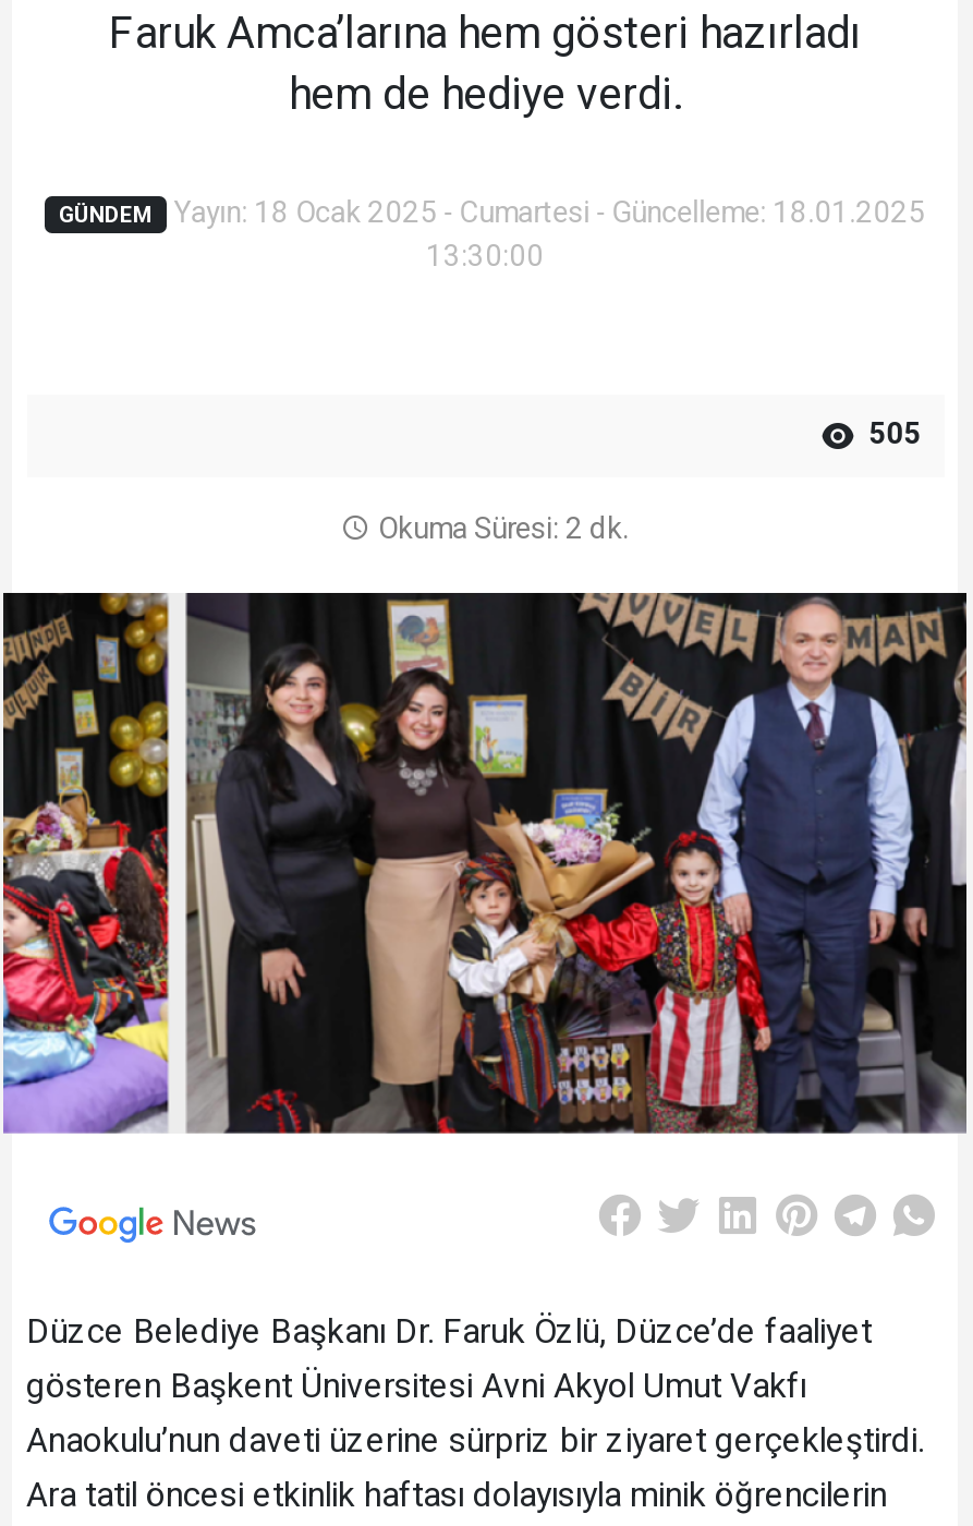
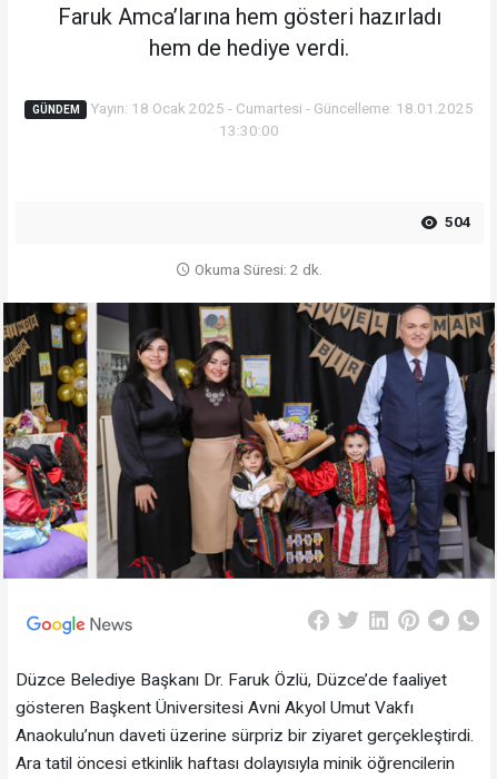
- 505
+ 504
